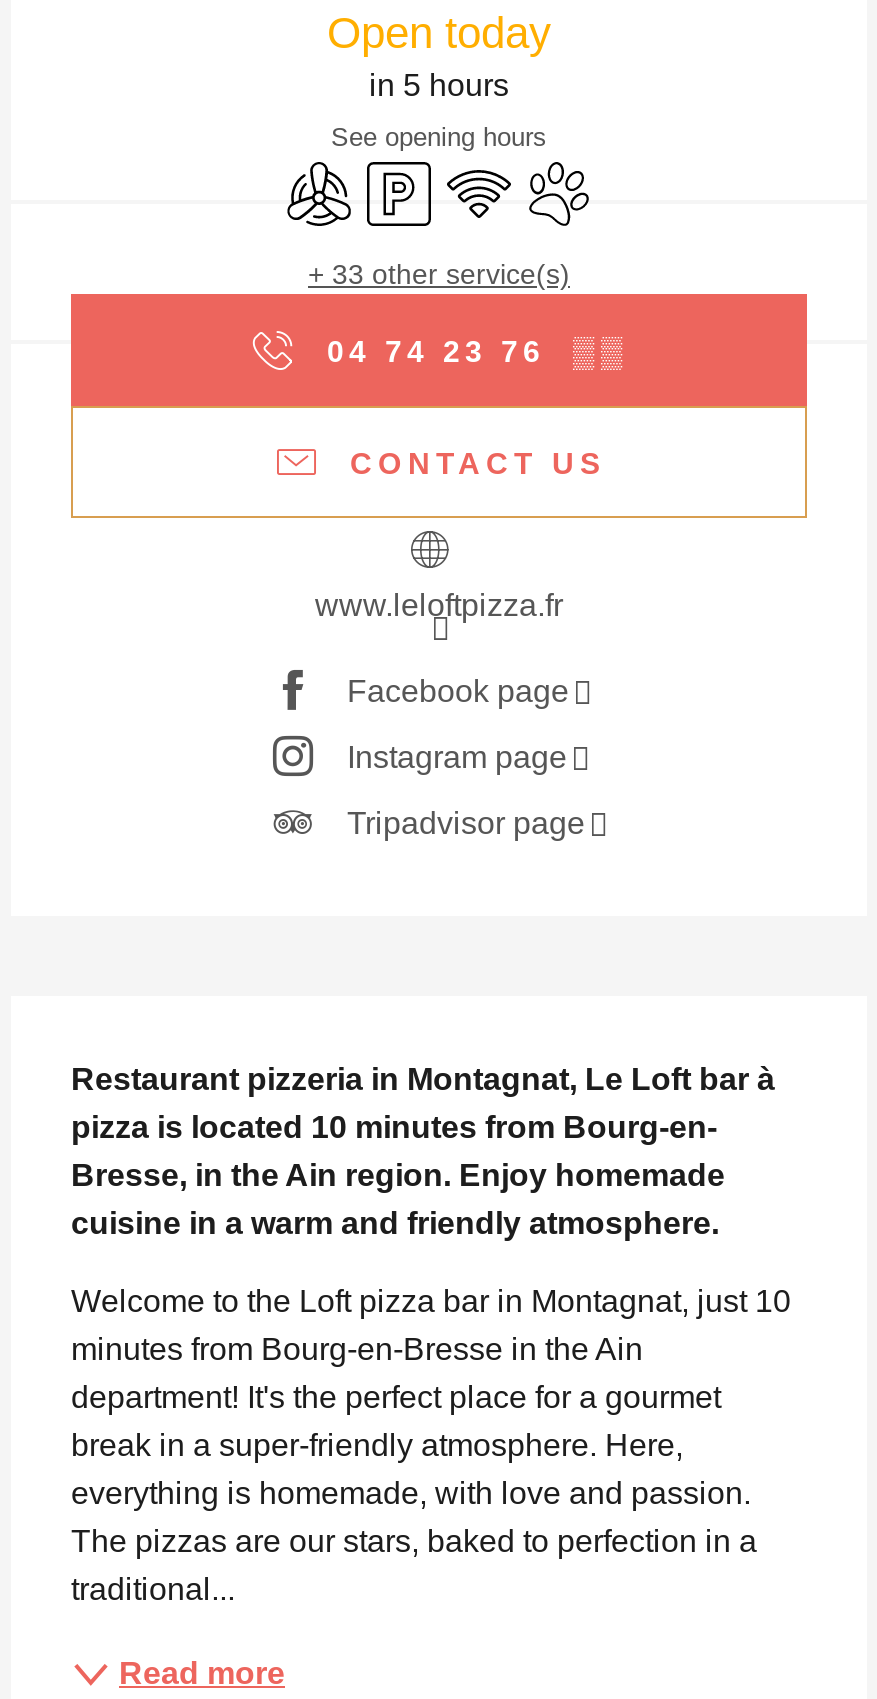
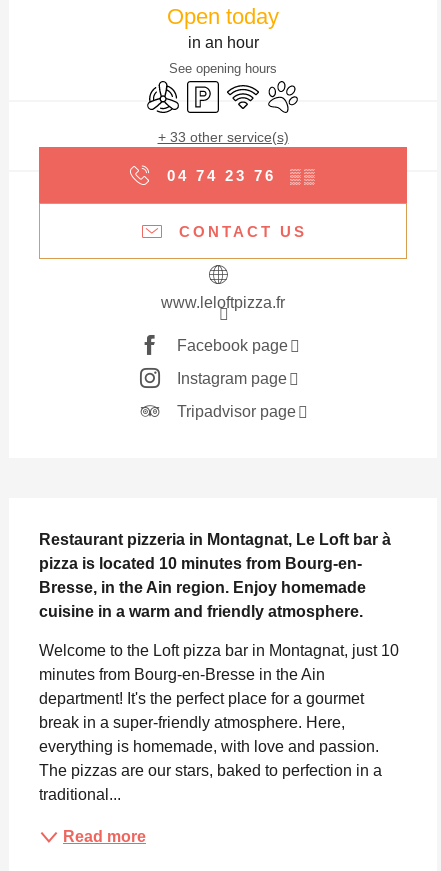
- in 5 hours
+ in an hour
